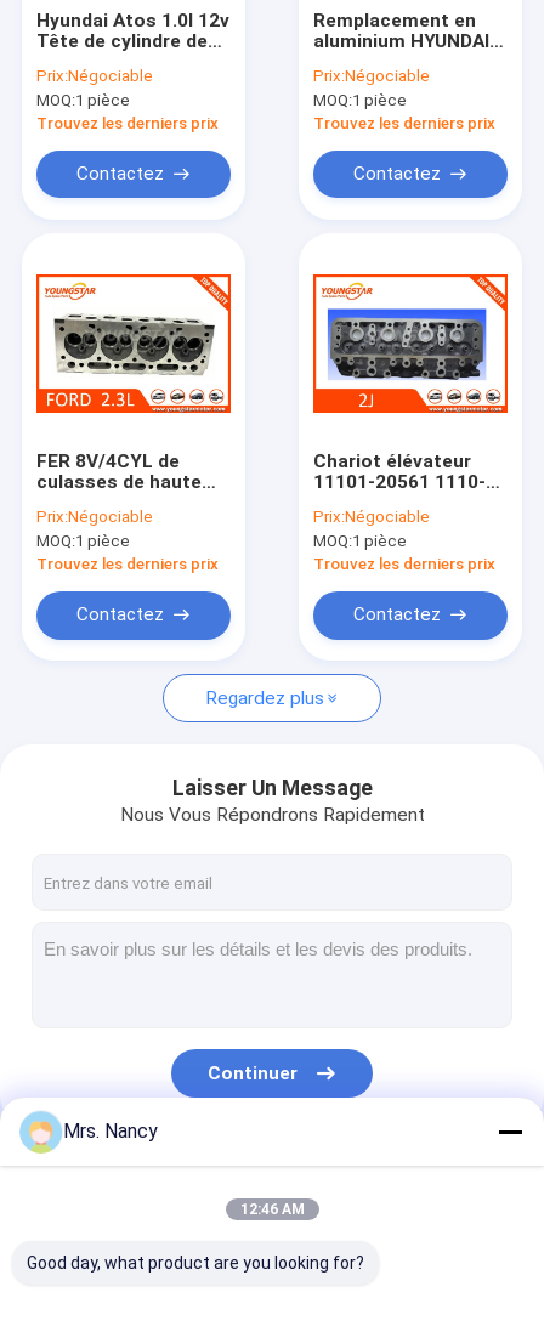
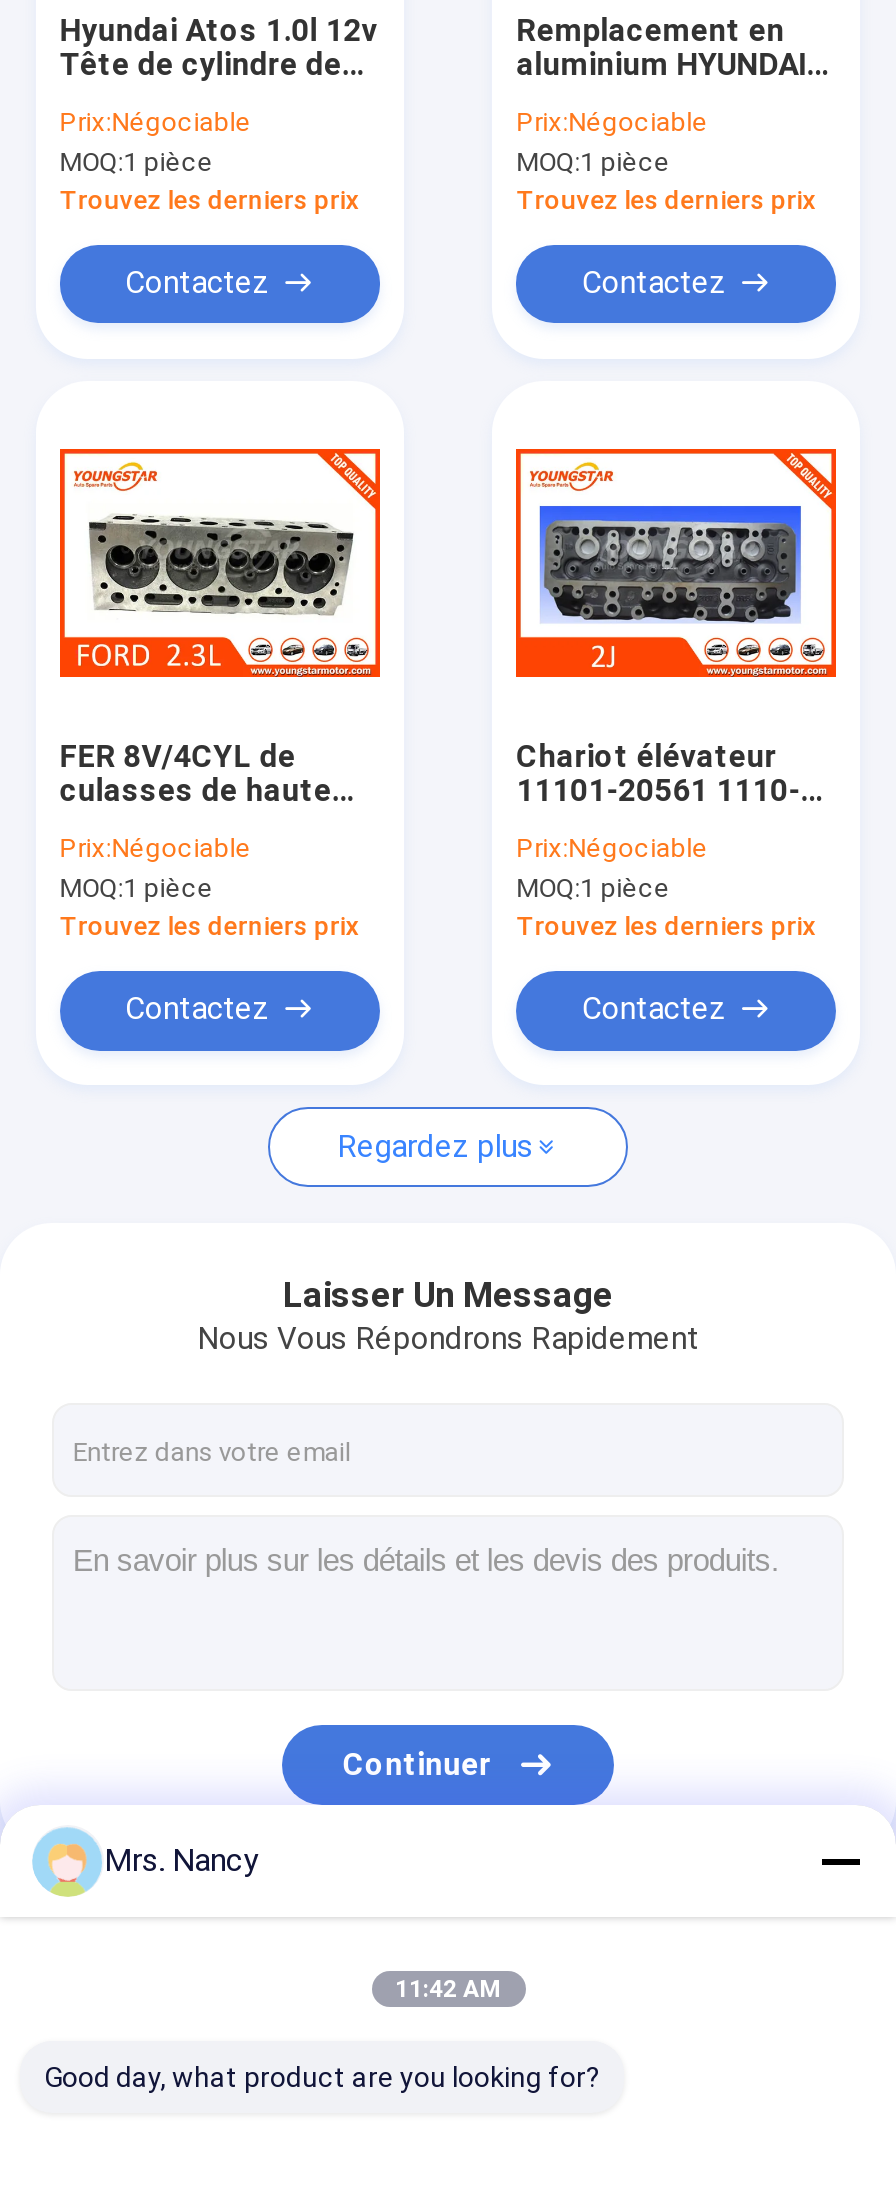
- 12:46 AM
+ 11:42 AM
